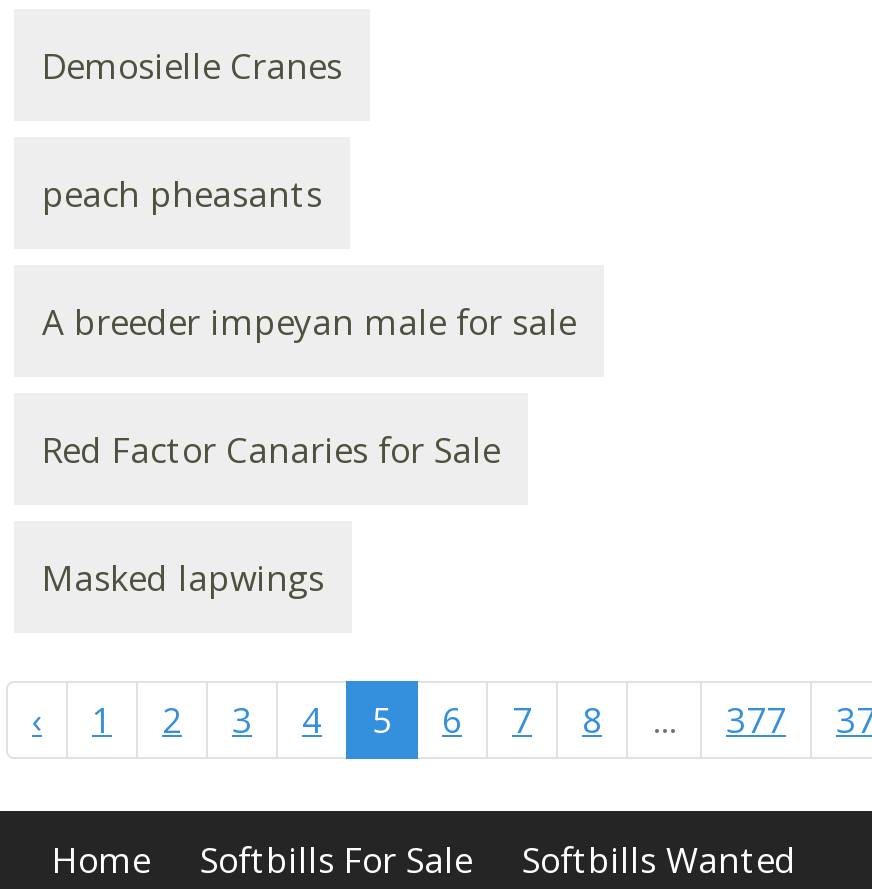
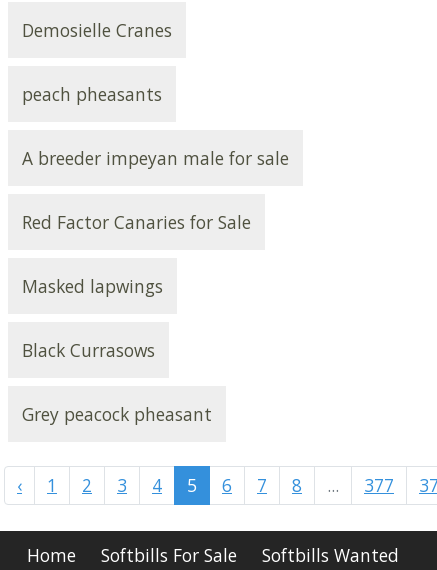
+ Black Currasows
+ Grey peacock pheasant
